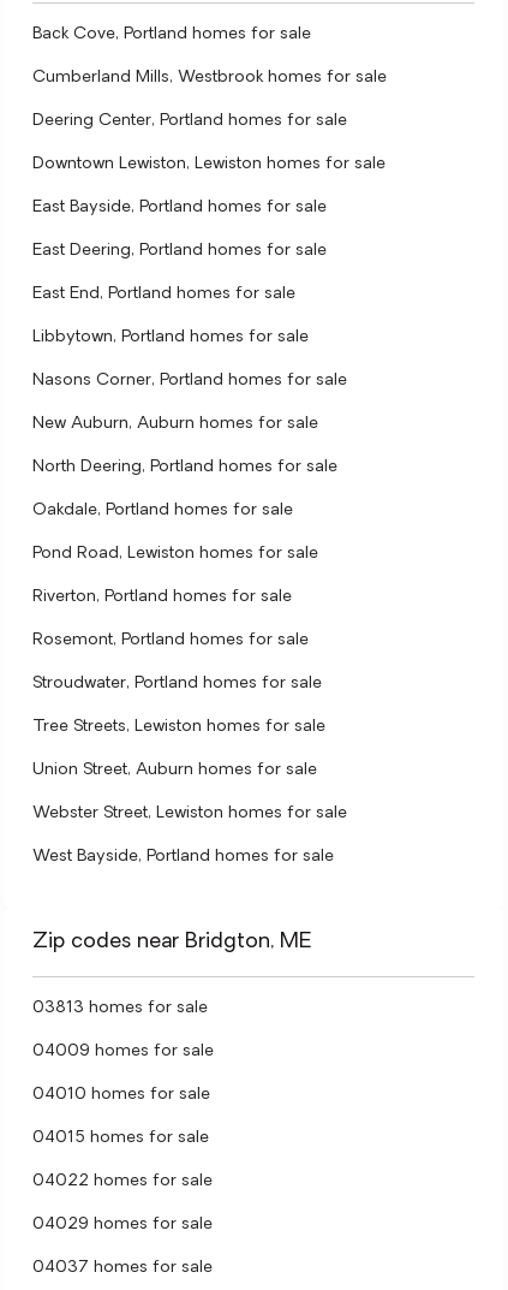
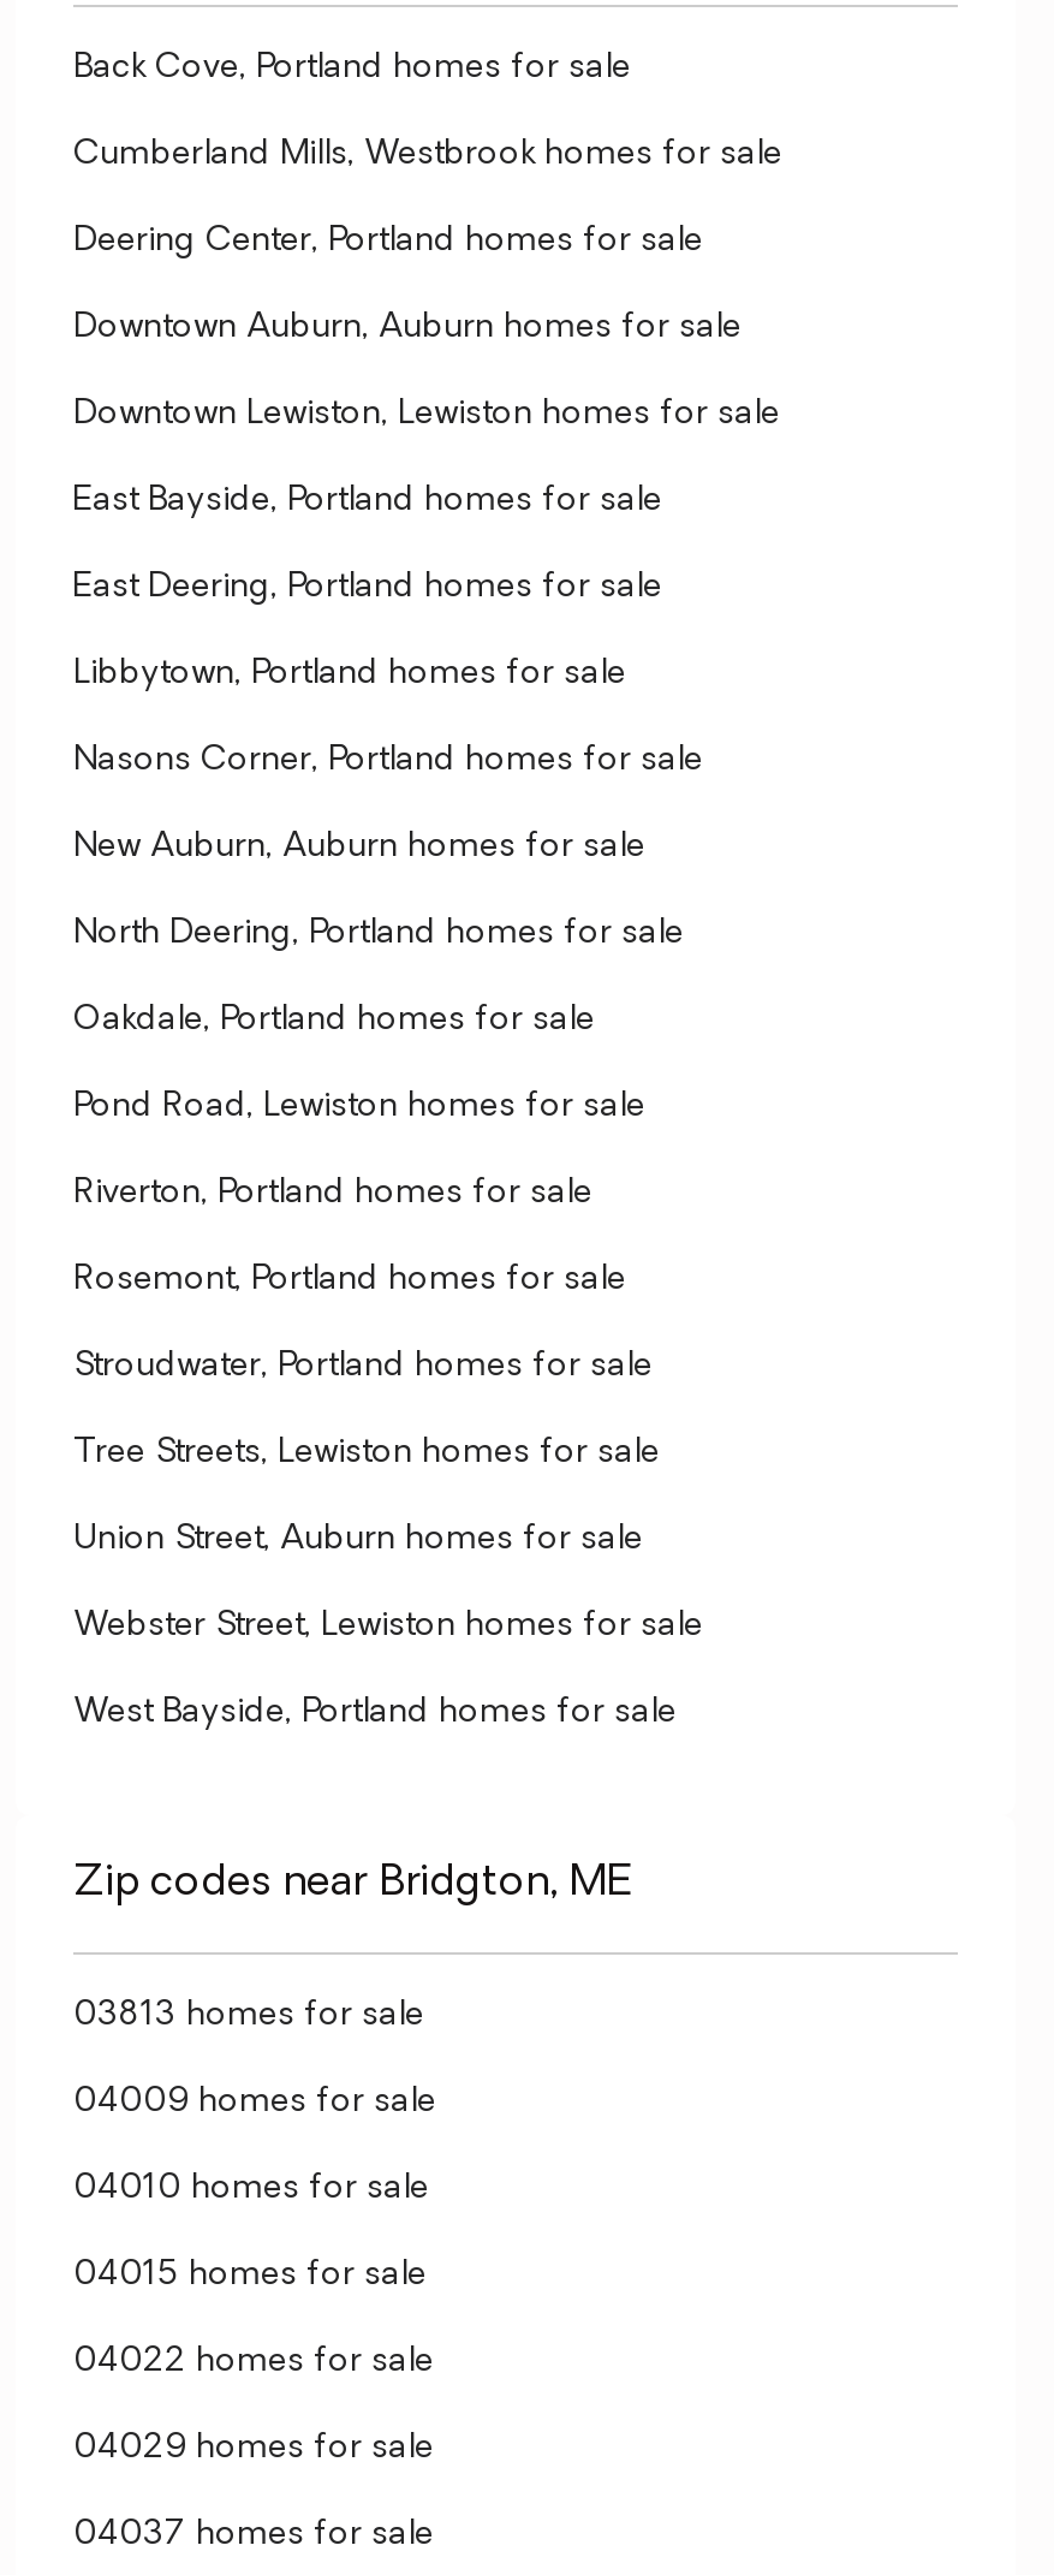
+ Downtown Auburn, Auburn homes for sale

moved down: Downtown Lewiston, Lewiston homes for sale | East Bayside, Portland homes for sale | East Deering, Portland homes for sale

- East End, Portland homes for sale
